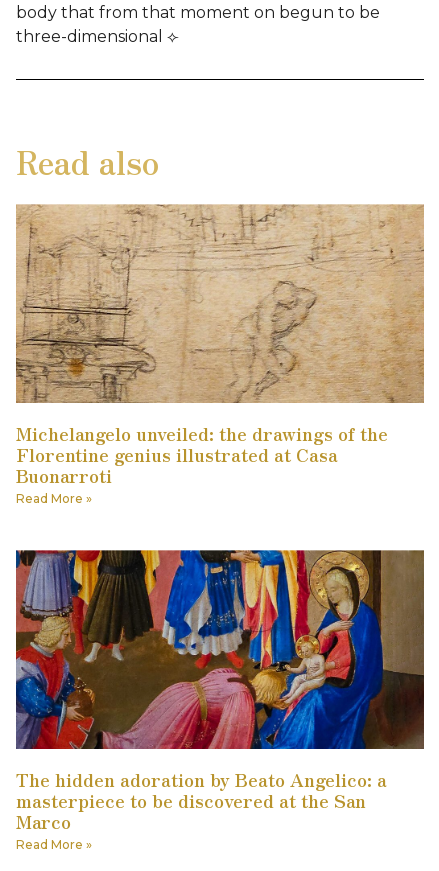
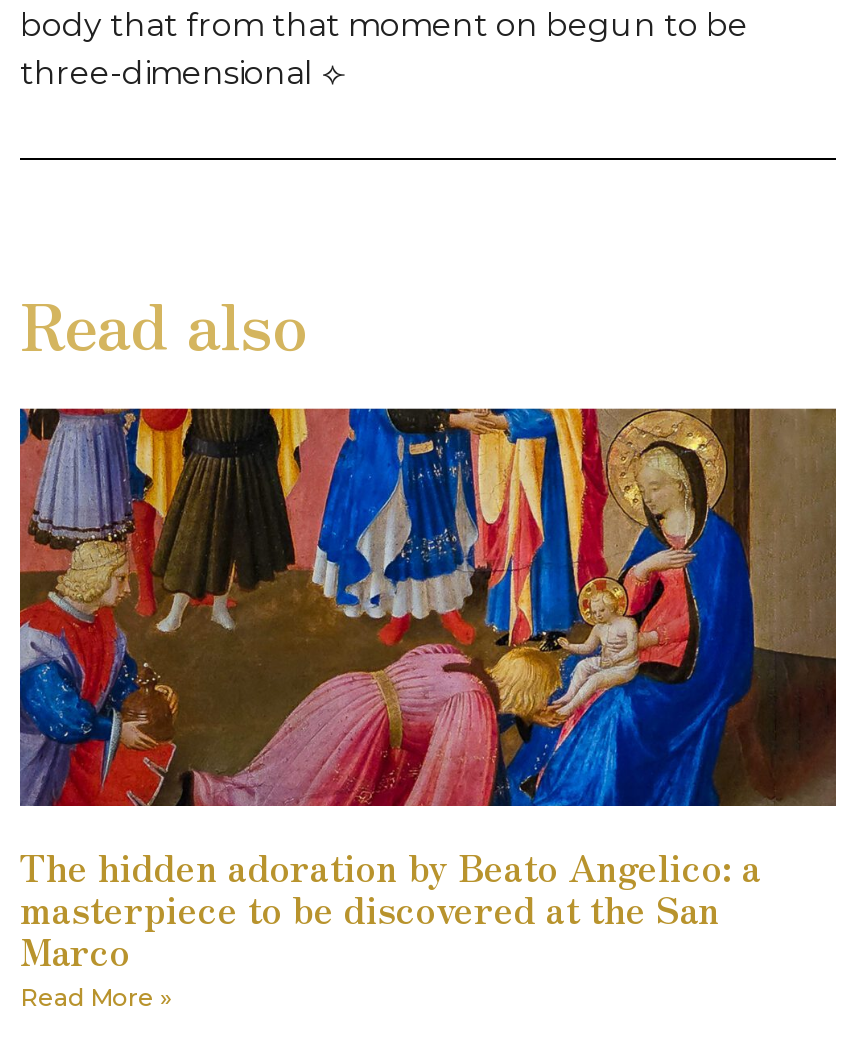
- [image]
- Michelangelo unveiled: the drawings of the
- Florentine genius illustrated at Casa
- Buonarroti
- Read More »
